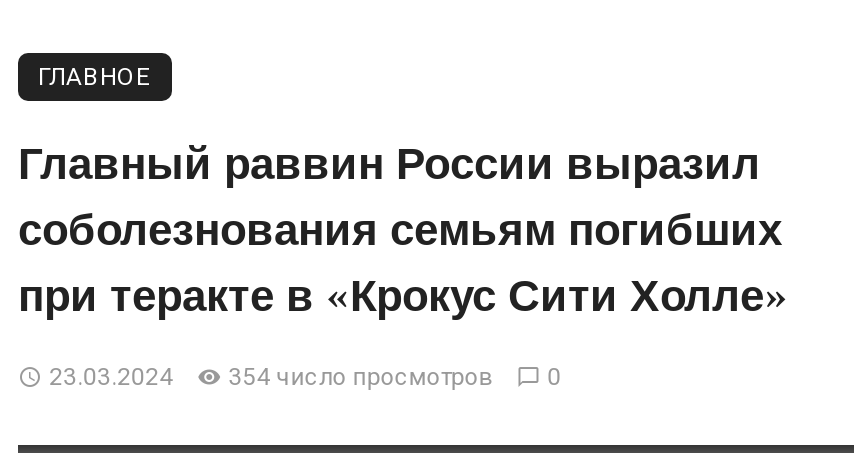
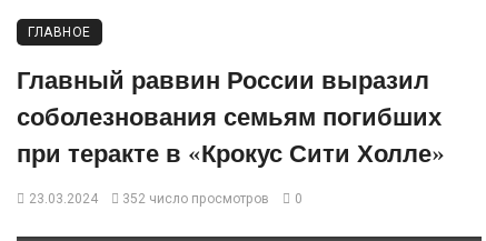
- 354 число просмотров
+ 352 число просмотров
